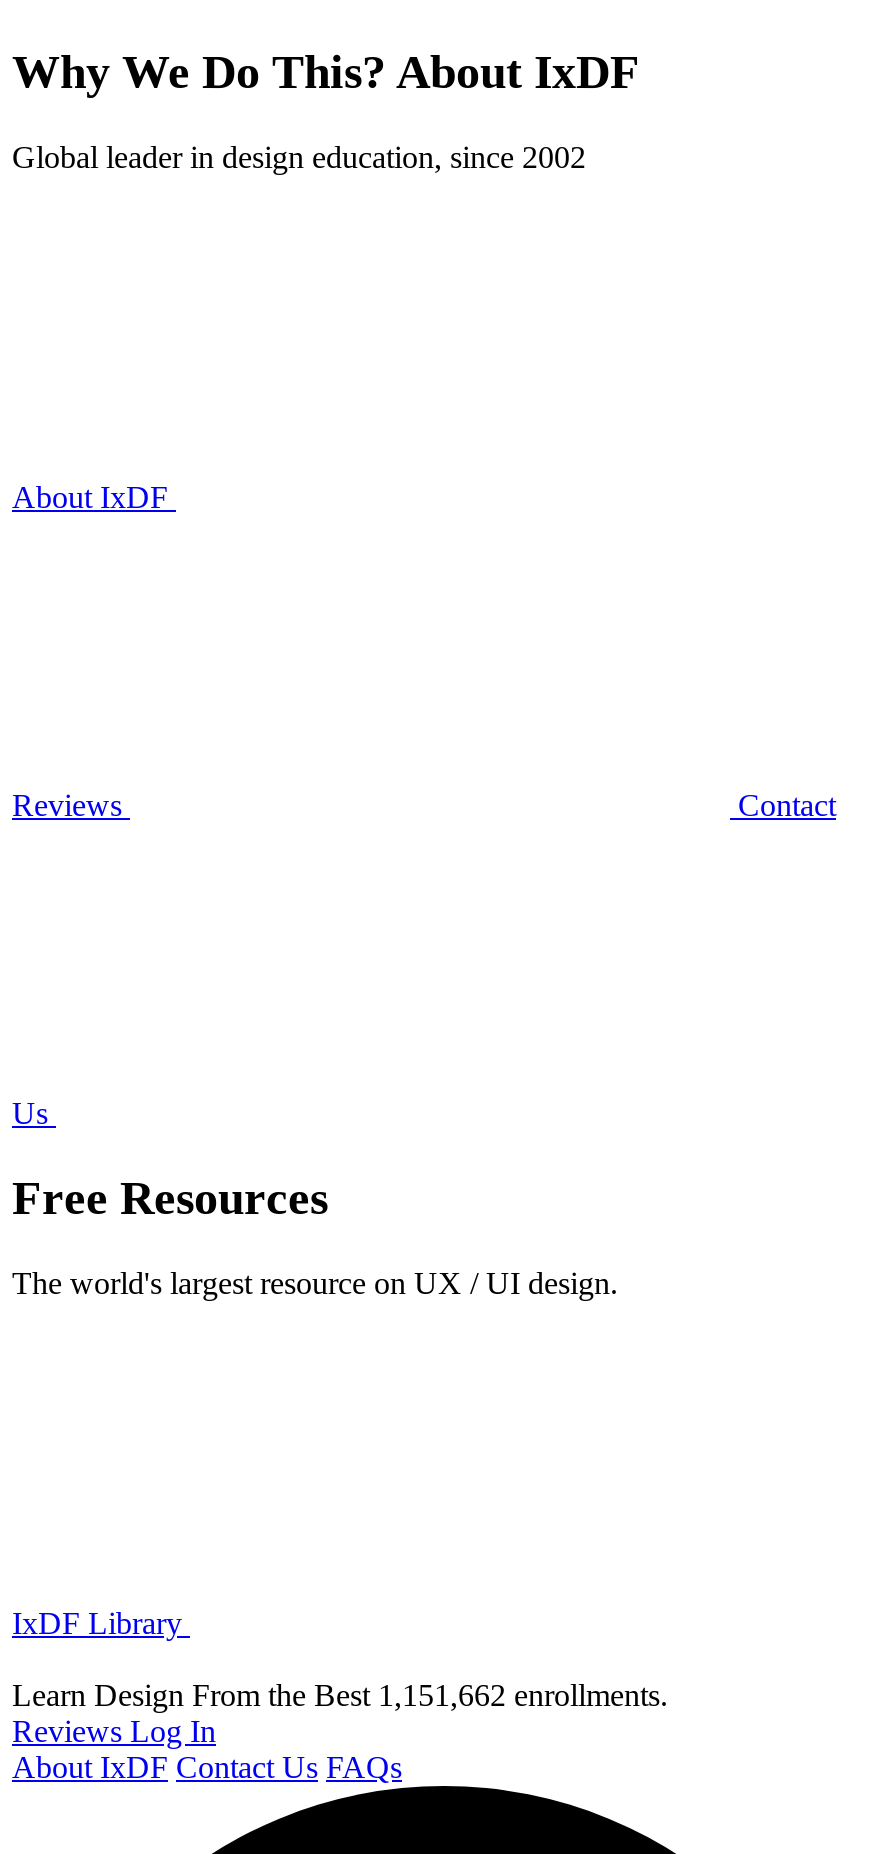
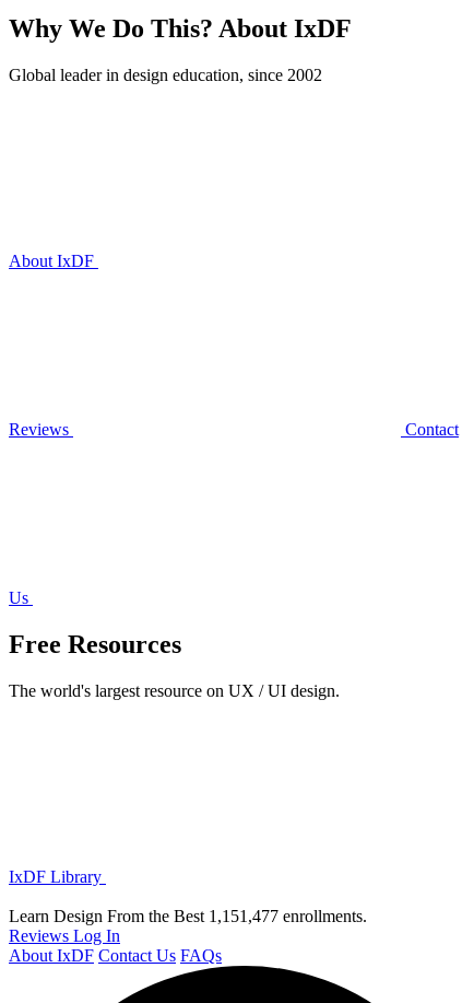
- Learn Design From the Best 1,151,662 enrollments.
+ Learn Design From the Best 1,151,477 enrollments.
